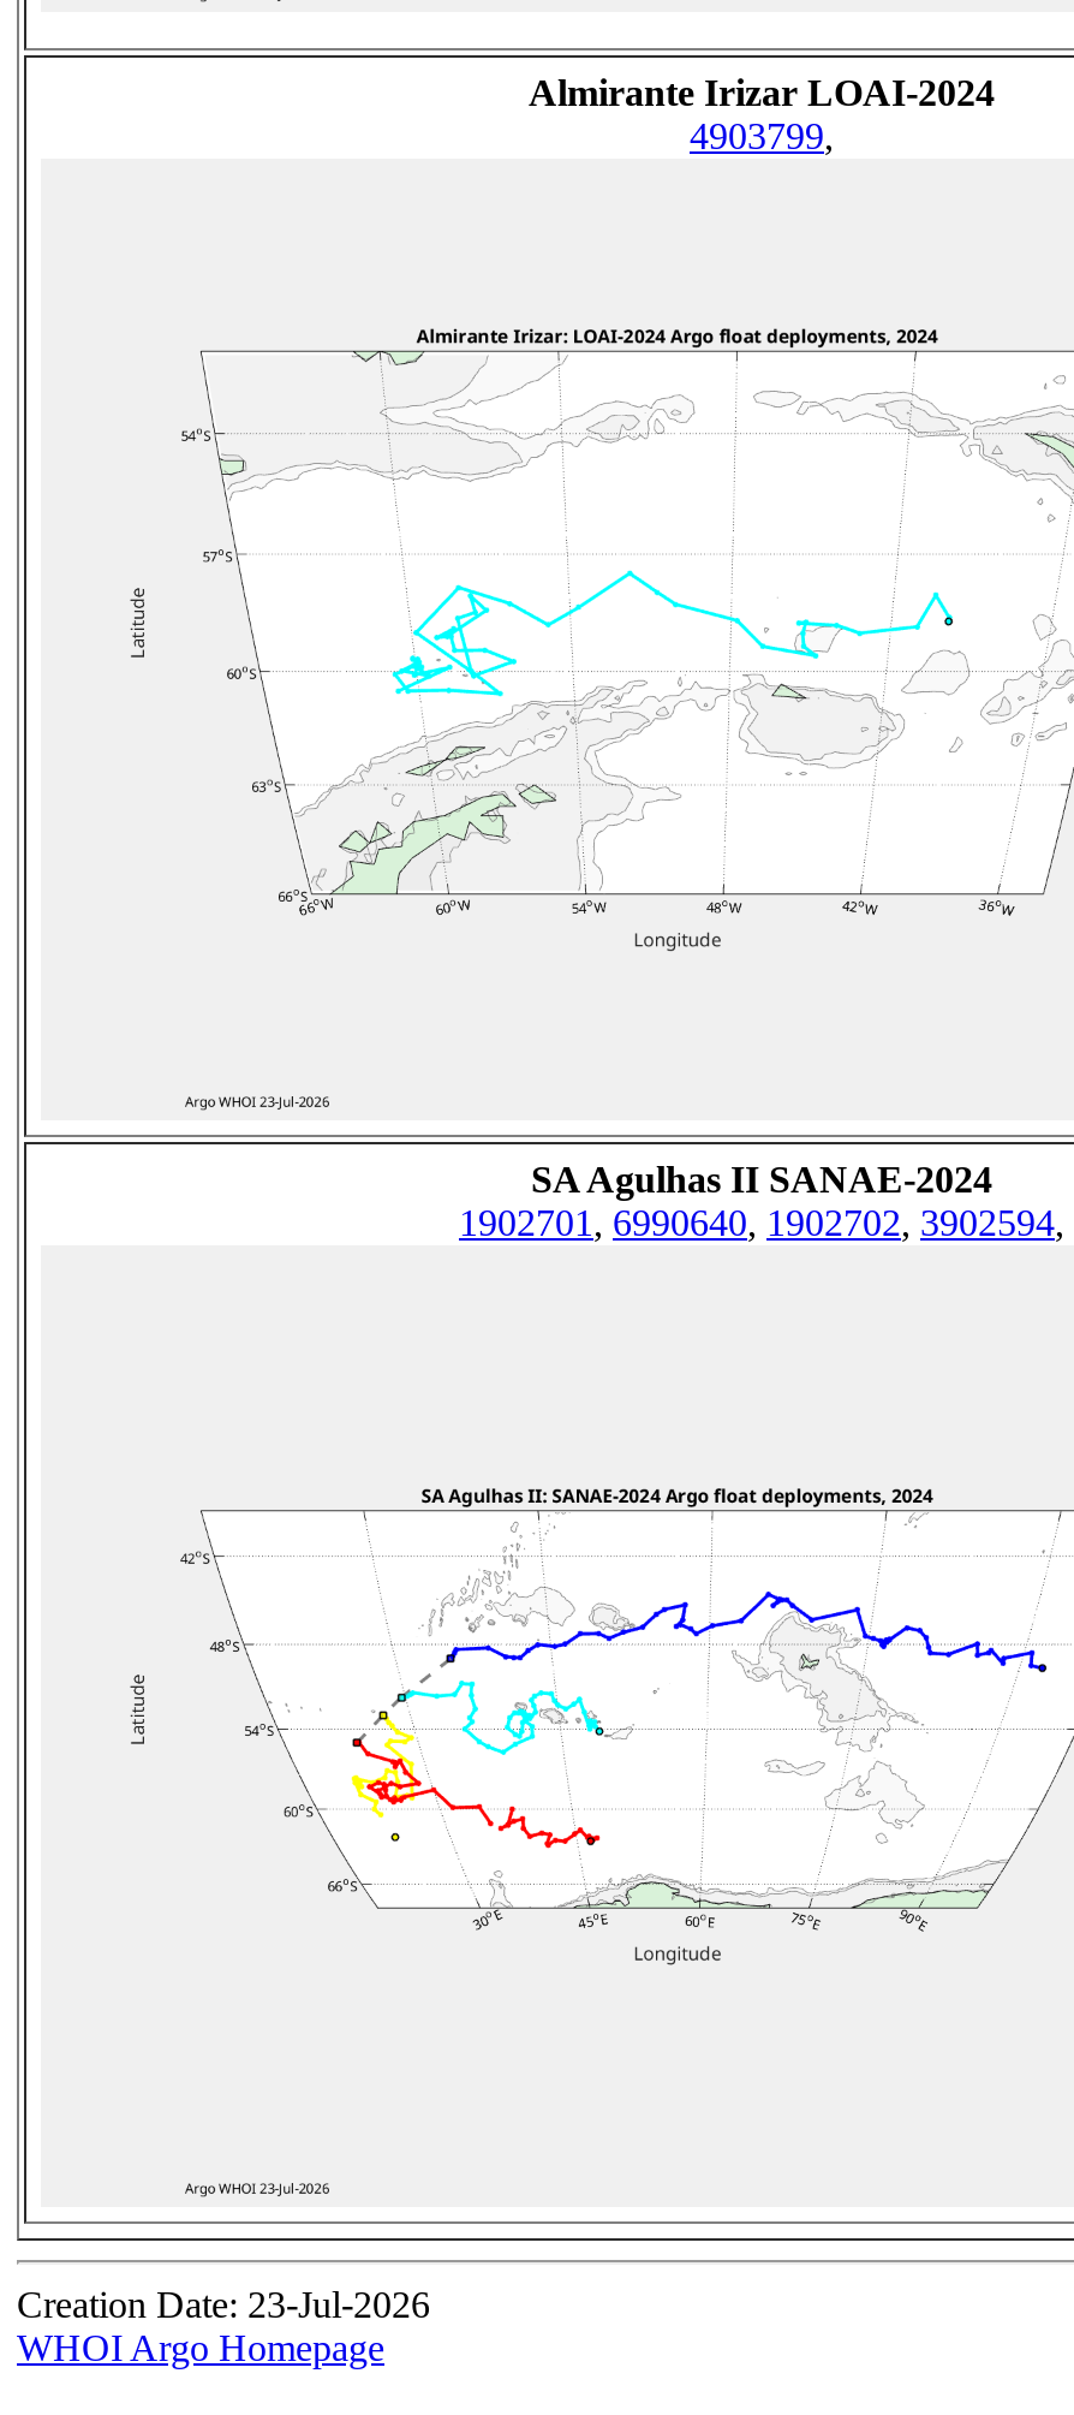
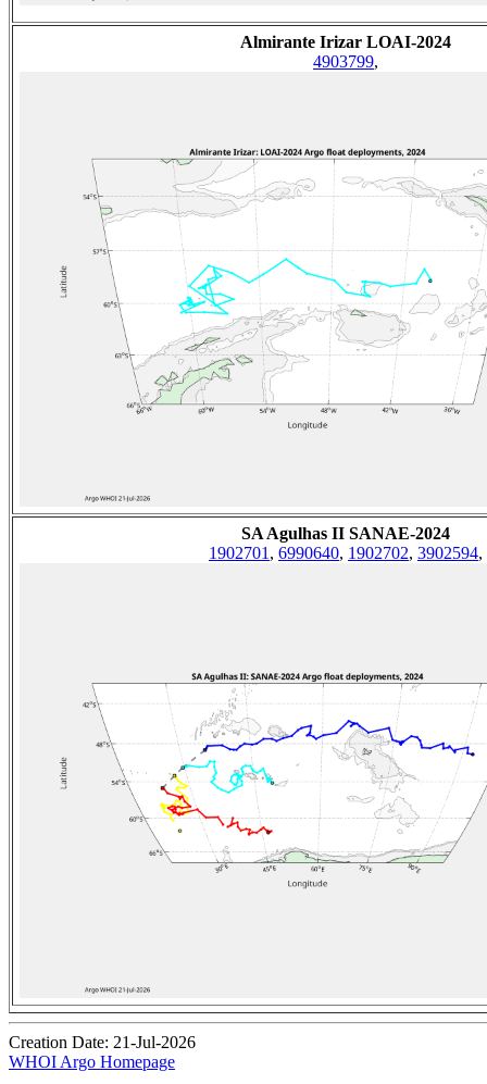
- Creation Date: 23-Jul-2026
+ Creation Date: 21-Jul-2026
